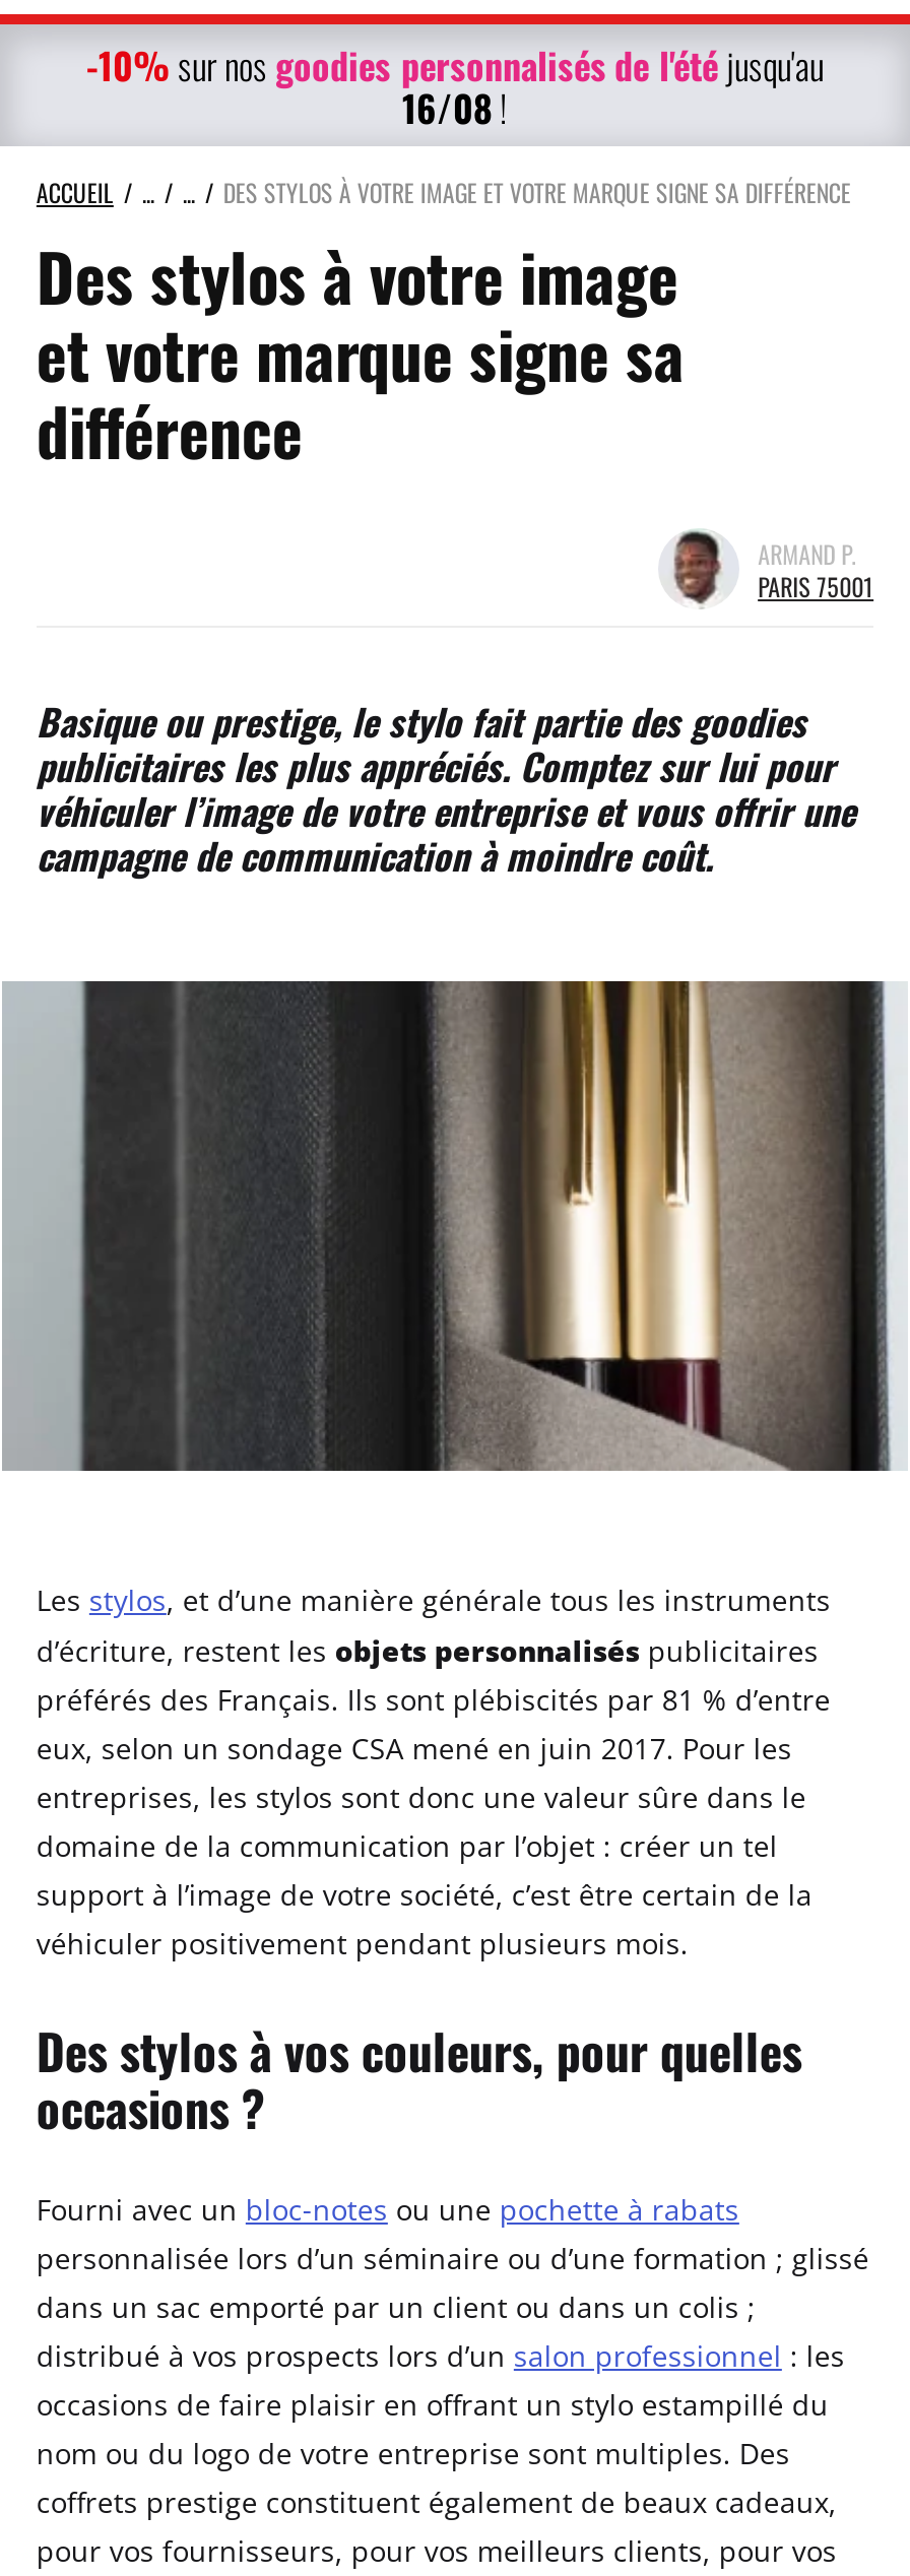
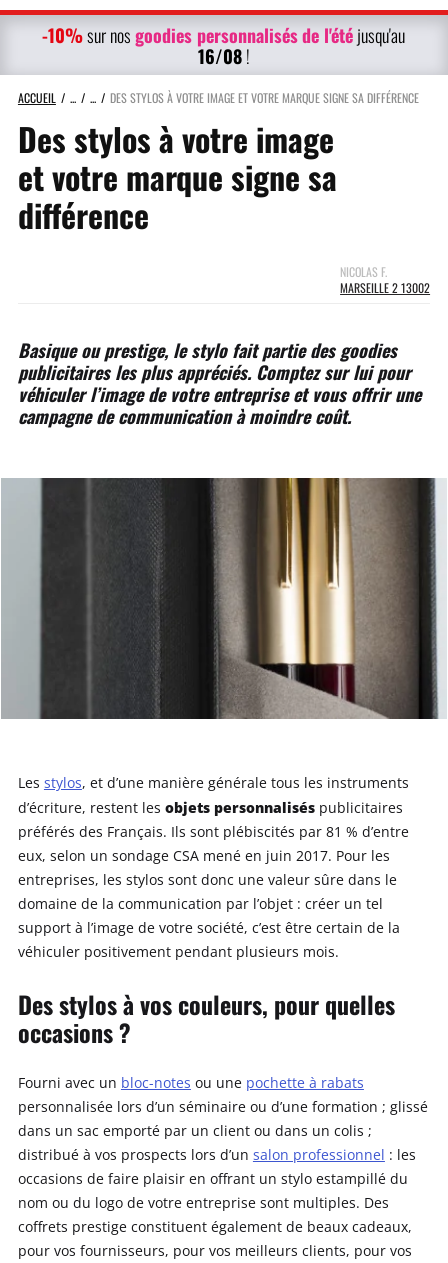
- ARMAND P.
- PARIS 75001
+ NICOLAS F.
+ MARSEILLE 2 13002
